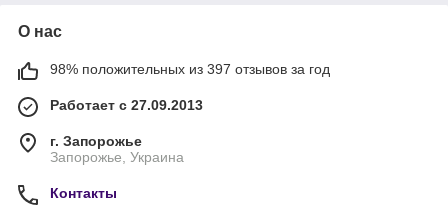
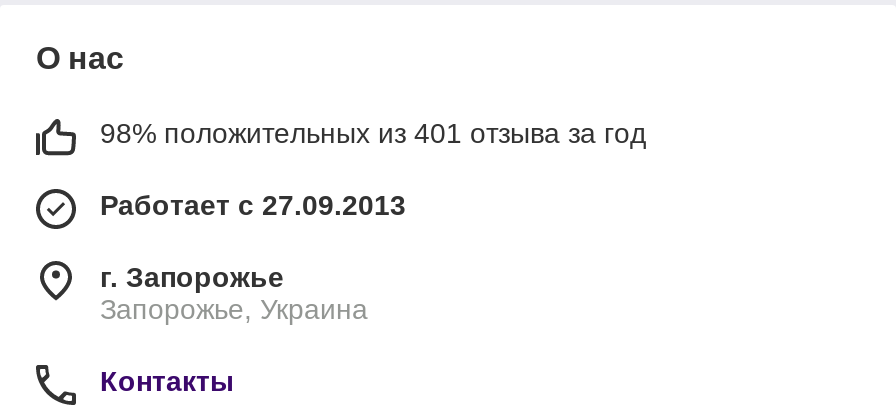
- 98% положительных из 397 отзывов за год
+ 98% положительных из 401 отзыва за год
